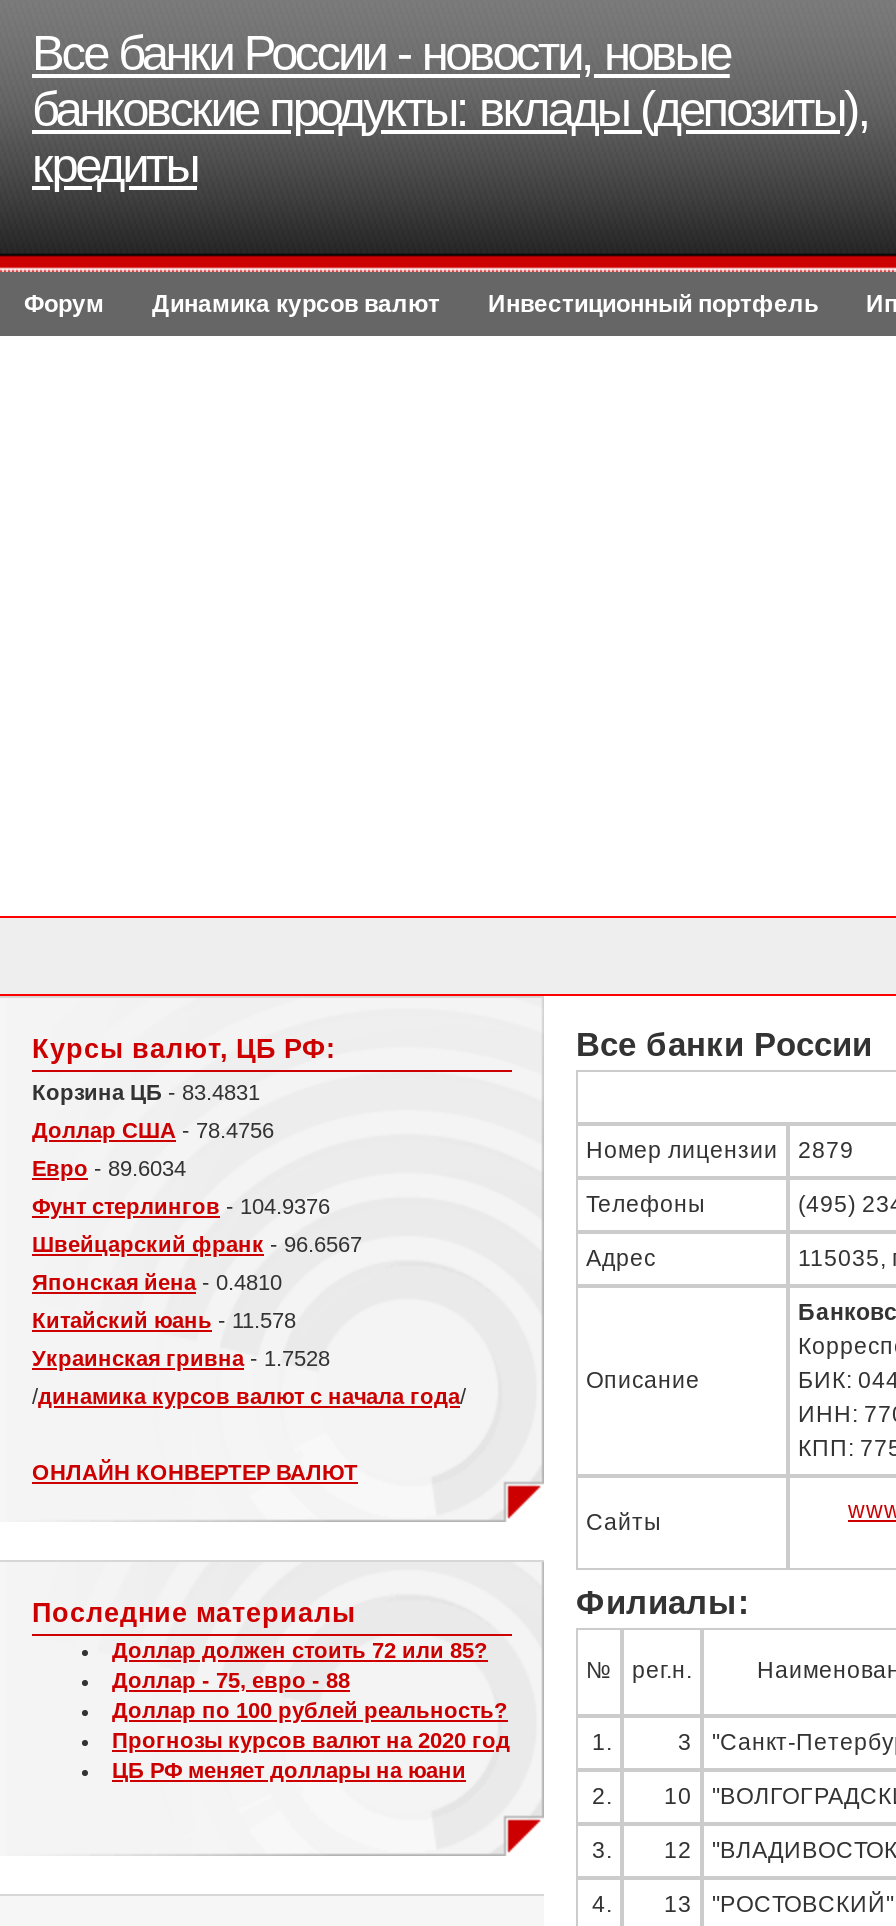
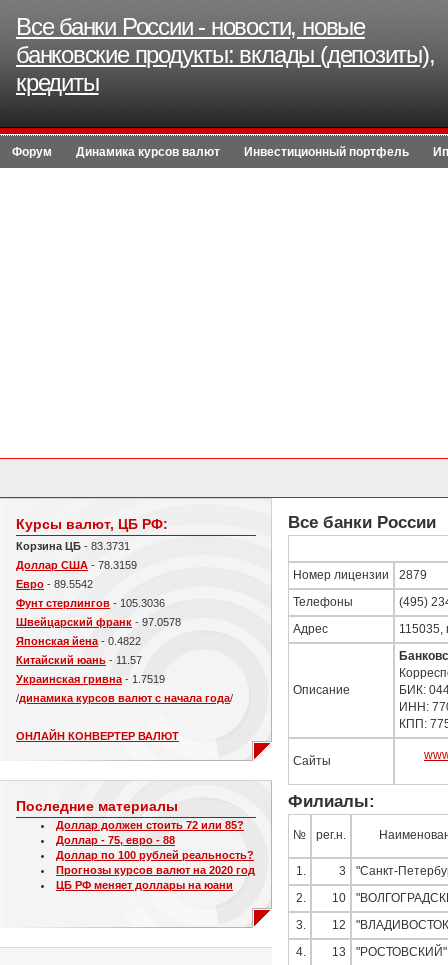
- Корзина ЦБ - 83.4831
+ Корзина ЦБ - 83.3731

- Доллар США - 78.4756
+ Доллар США - 78.3159

- Евро - 89.6034
+ Евро - 89.5542

- Фунт стерлингов - 104.9376
+ Фунт стерлингов - 105.3036

- Швейцарский франк - 96.6567
+ Швейцарский франк - 97.0578

- Японская йена - 0.4810
+ Японская йена - 0.4822

- Китайский юань - 11.578
+ Китайский юань - 11.57

- Украинская гривна - 1.7528
+ Украинская гривна - 1.7519
